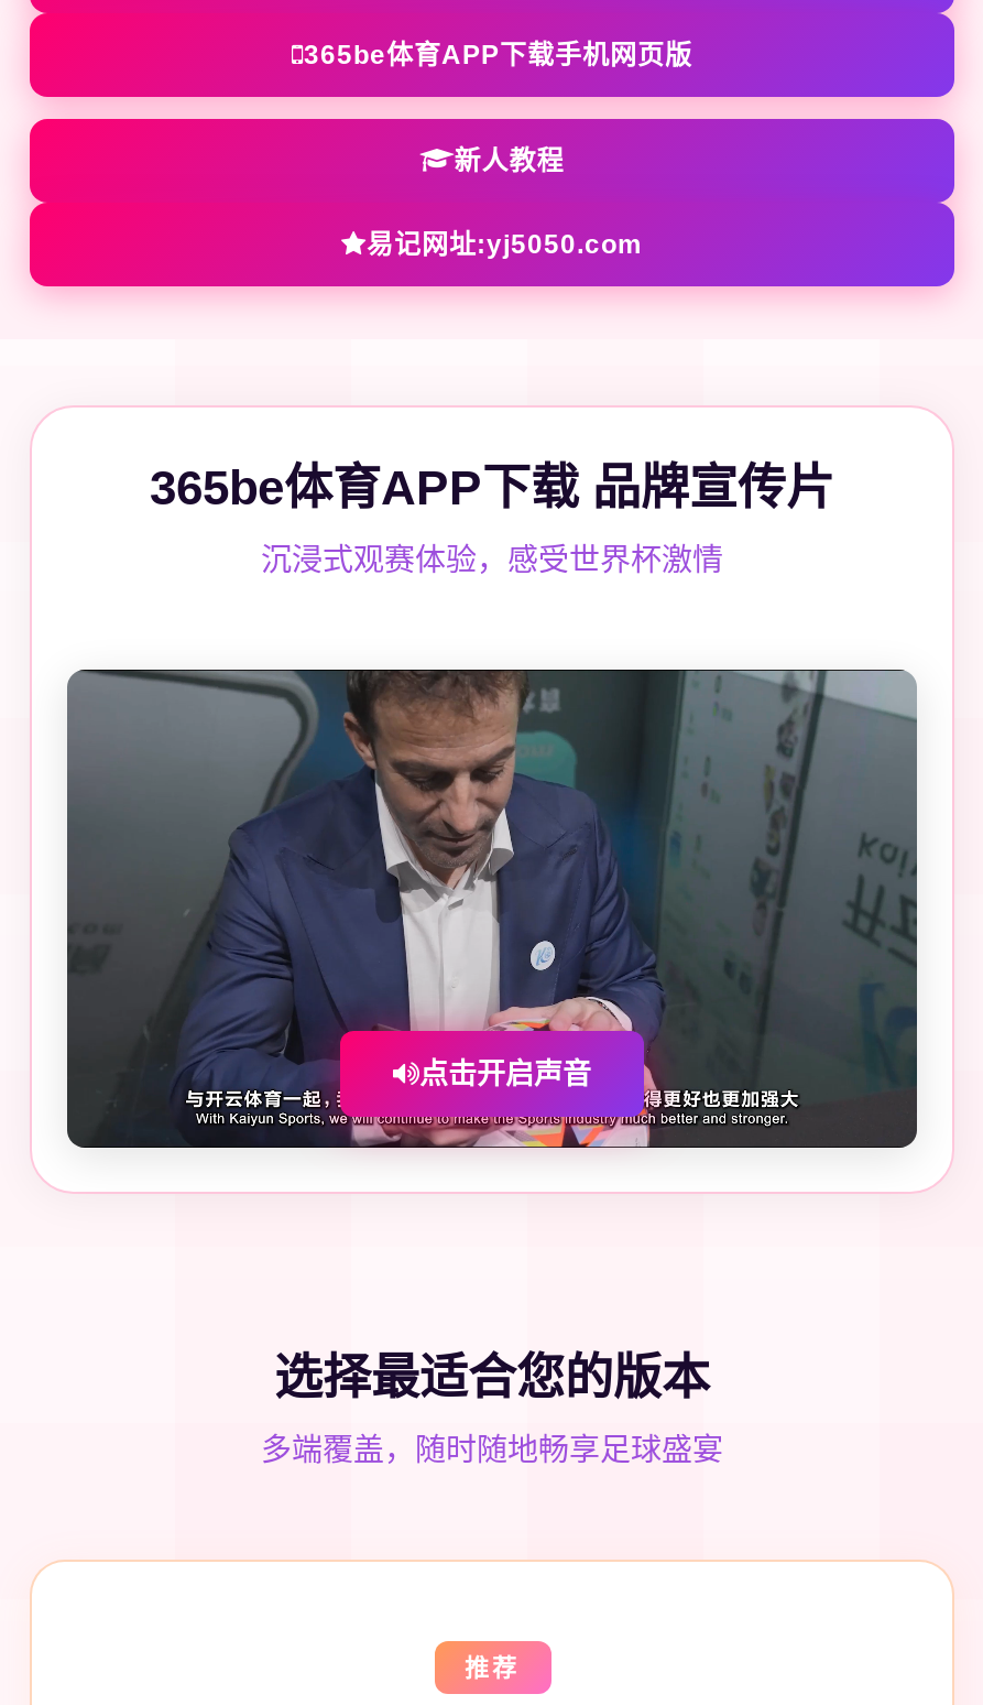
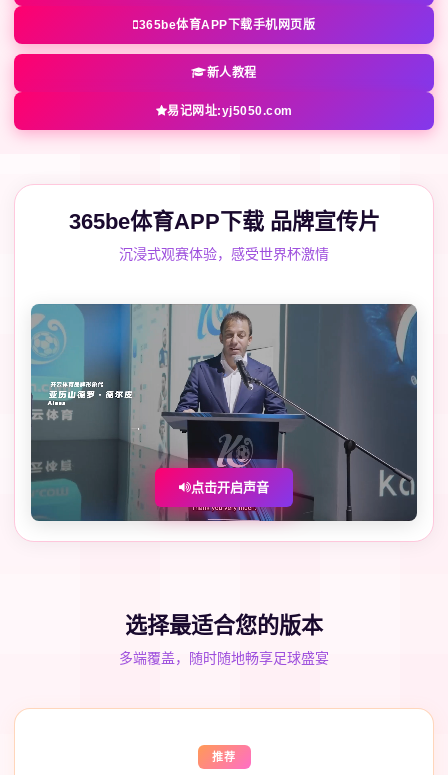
- [image]
+ [image]
